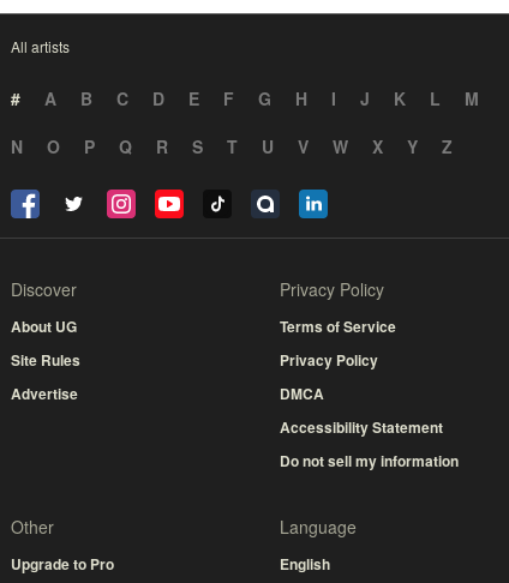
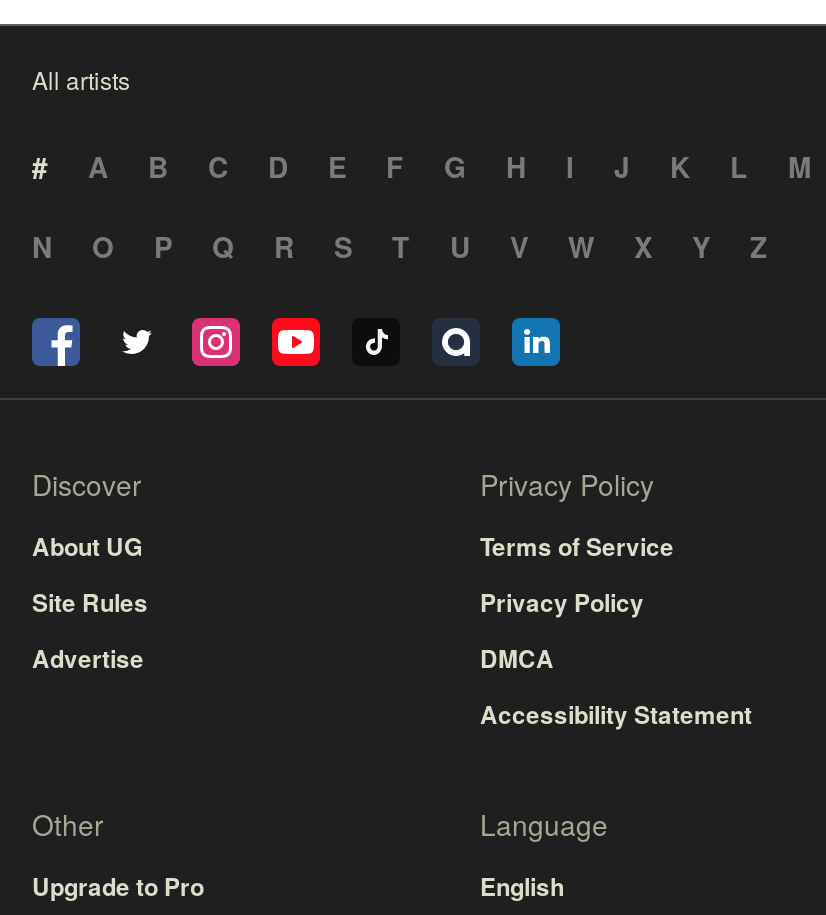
- Do not sell my information
